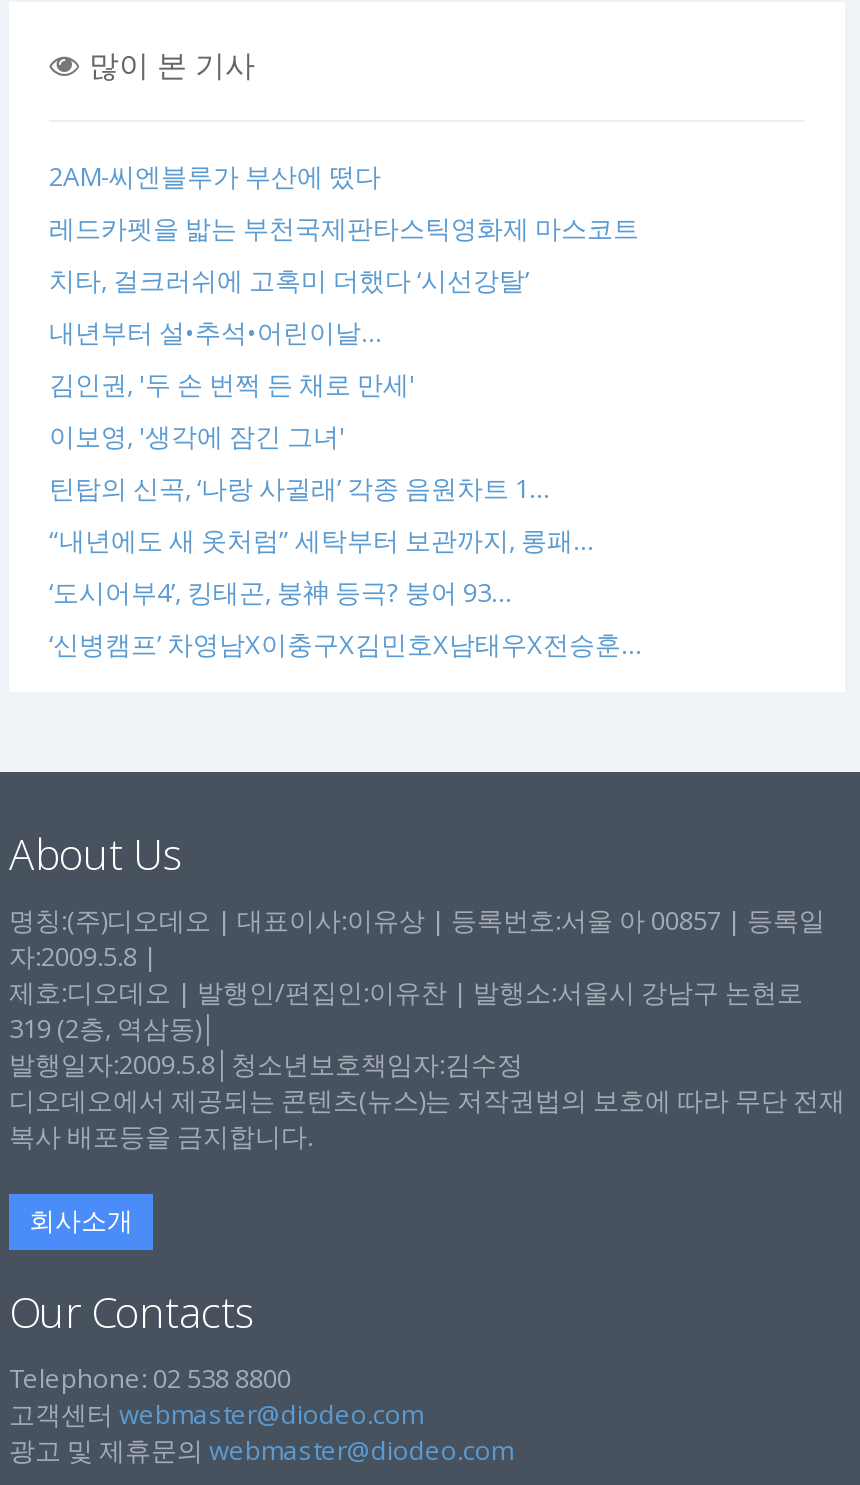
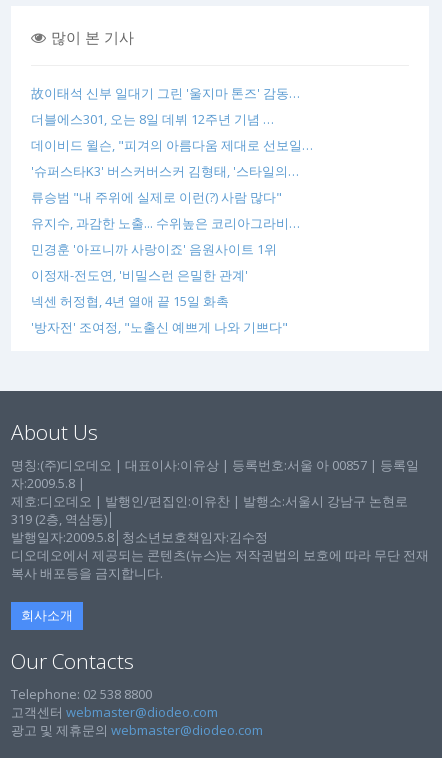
- 2AM-씨엔블루가 부산에 떴다
- 레드카펫을 밟는 부천국제판타스틱영화제 마스코트
- 치타, 걸크러쉬에 고혹미 더했다 ‘시선강탈’
- 내년부터 설•추석•어린이날…
- 김인권, '두 손 번쩍 든 채로 만세'
- 이보영, '생각에 잠긴 그녀'
- 틴탑의 신곡, ‘나랑 사귈래’ 각종 음원차트 1…
- “내년에도 새 옷처럼” 세탁부터 보관까지, 롱패…
- ‘도시어부4’, 킹태곤, 붕神 등극? 붕어 93…
- ‘신병캠프’ 차영남X이충구X김민호X남태우X전승훈…
+ 故이태석 신부 일대기 그린 '울지마 톤즈' 감동…
+ 더블에스301, 오는 8일 데뷔 12주년 기념 …
+ 데이비드 윌슨, "피겨의 아름다움 제대로 선보일…
+ '슈퍼스타K3' 버스커버스커 김형태, '스타일의…
+ 류승범 "내 주위에 실제로 이런(?) 사람 많다"
+ 유지수, 과감한 노출... 수위높은 코리아그라비…
+ 민경훈 '아프니까 사랑이죠' 음원사이트 1위
+ 이정재-전도연, '비밀스런 은밀한 관계'
+ 넥센 허정협, 4년 열애 끝 15일 화촉
+ '방자전' 조여정, "노출신 예쁘게 나와 기쁘다"
